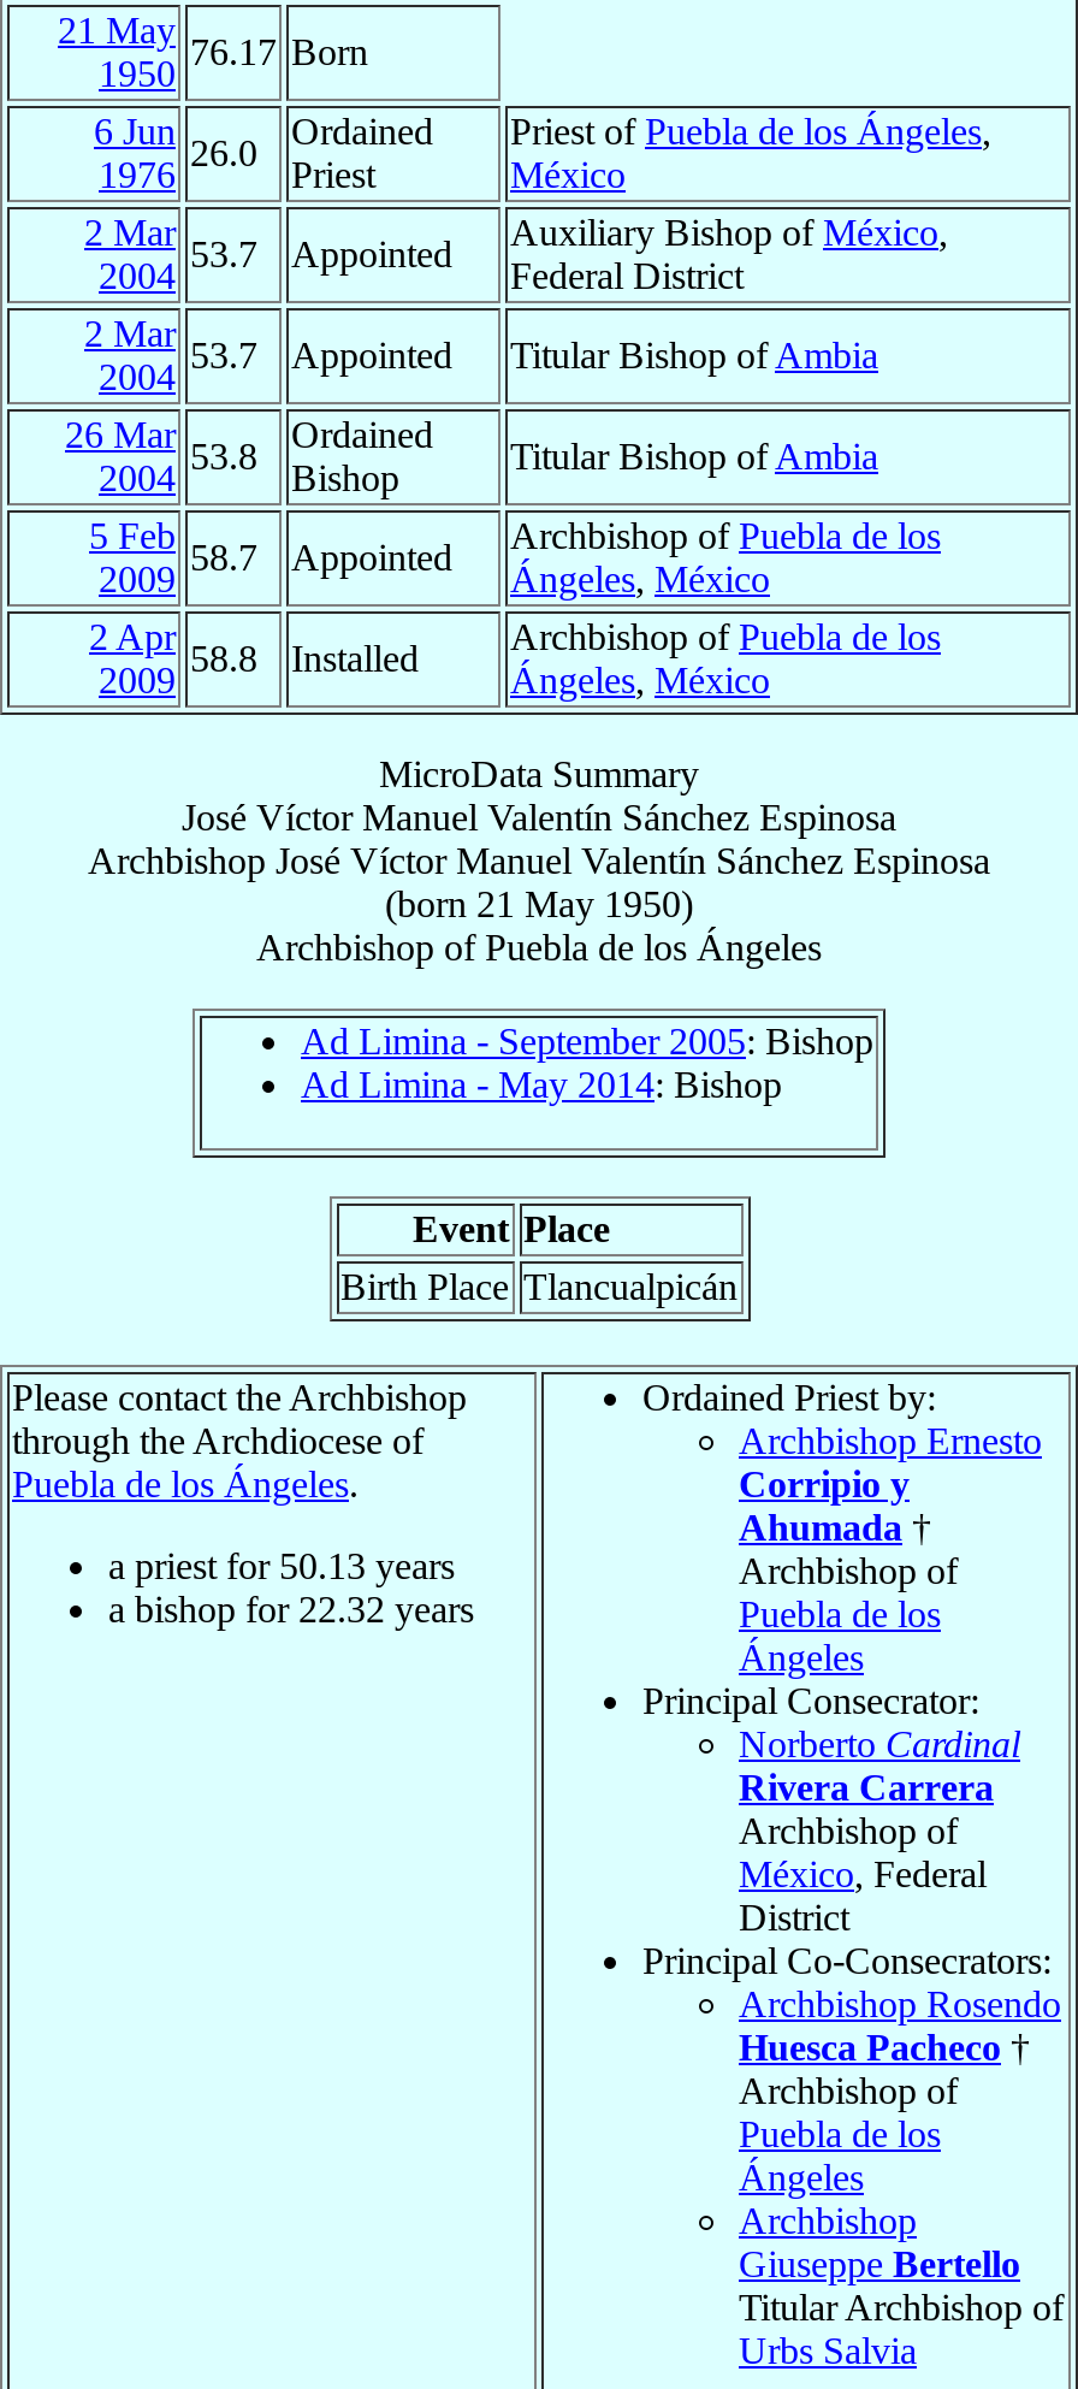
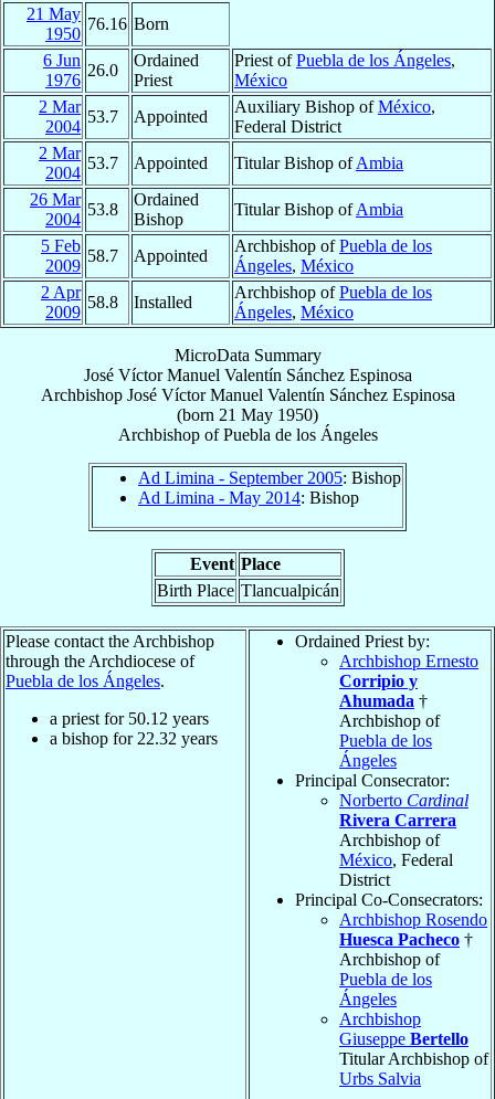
- 76.17 Born
+ 76.16 Born

- a priest for 50.13 years
+ a priest for 50.12 years
